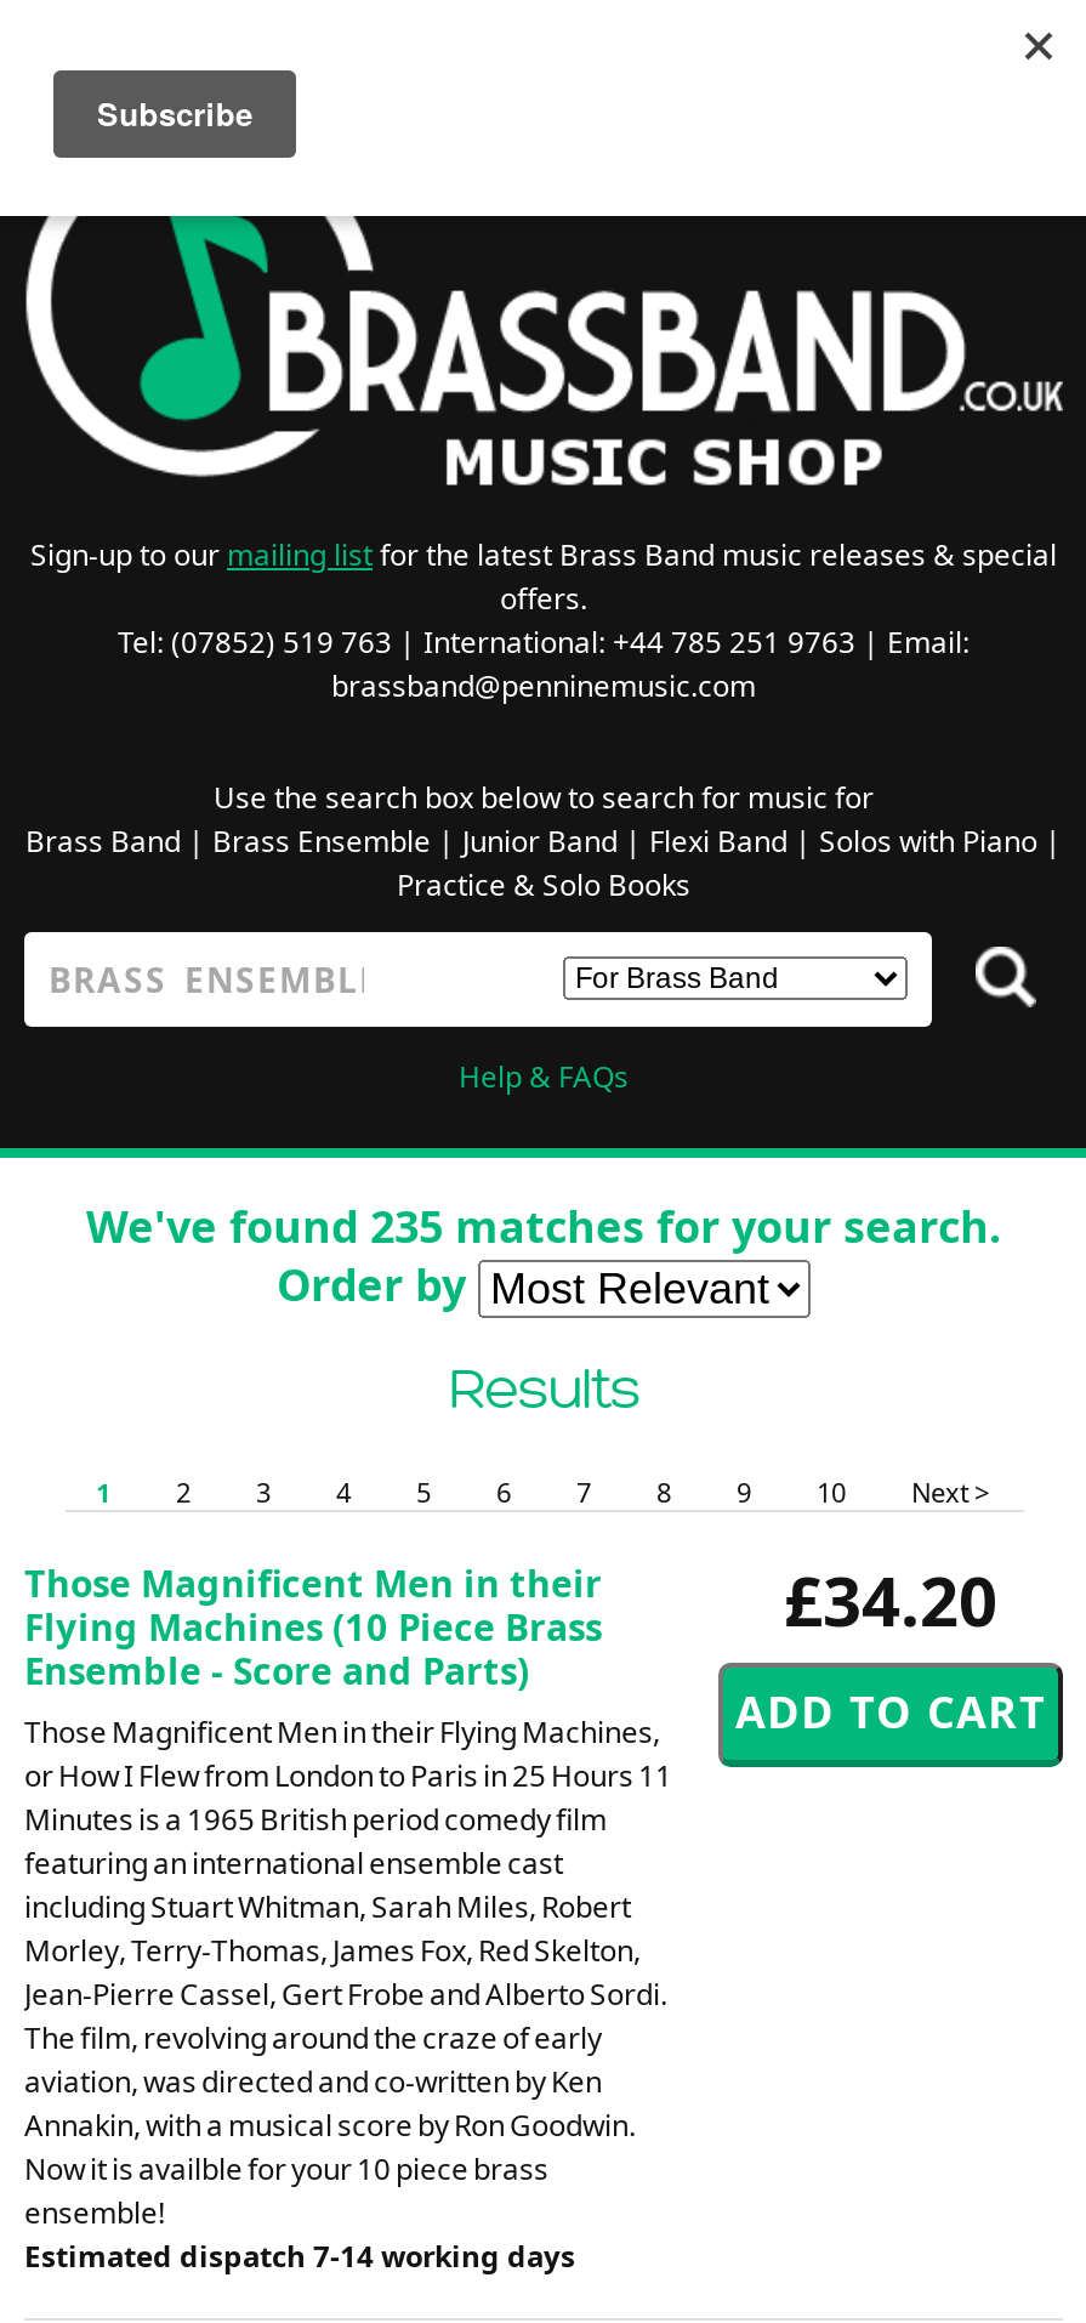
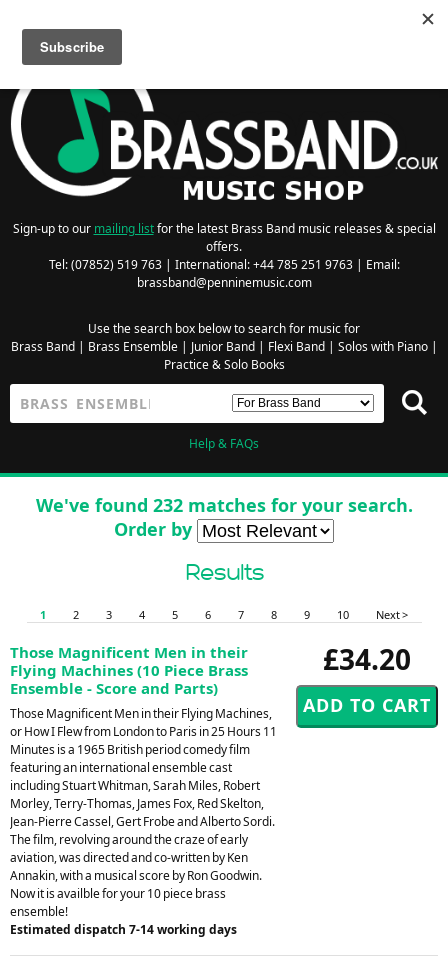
- We've found 235 matches for your search.
+ We've found 232 matches for your search.
